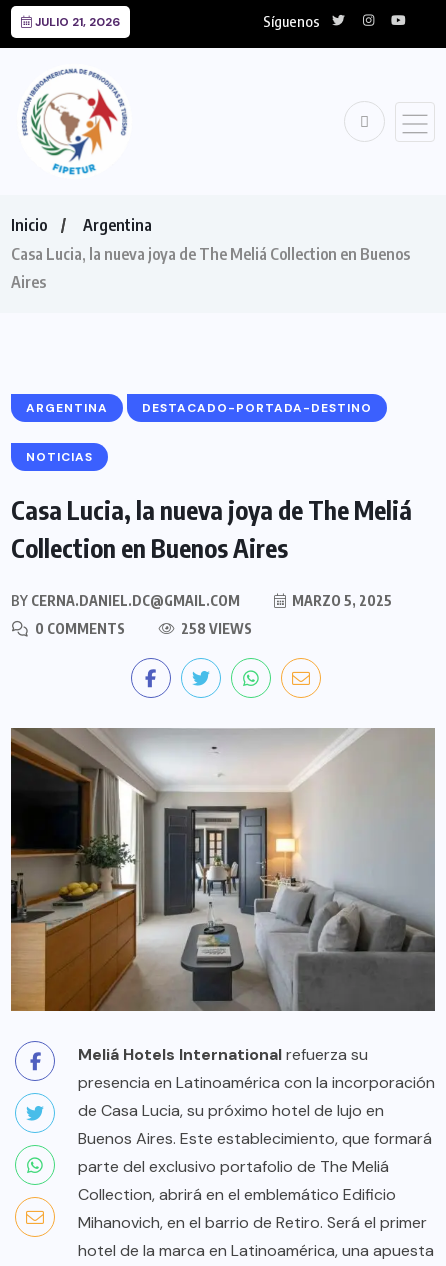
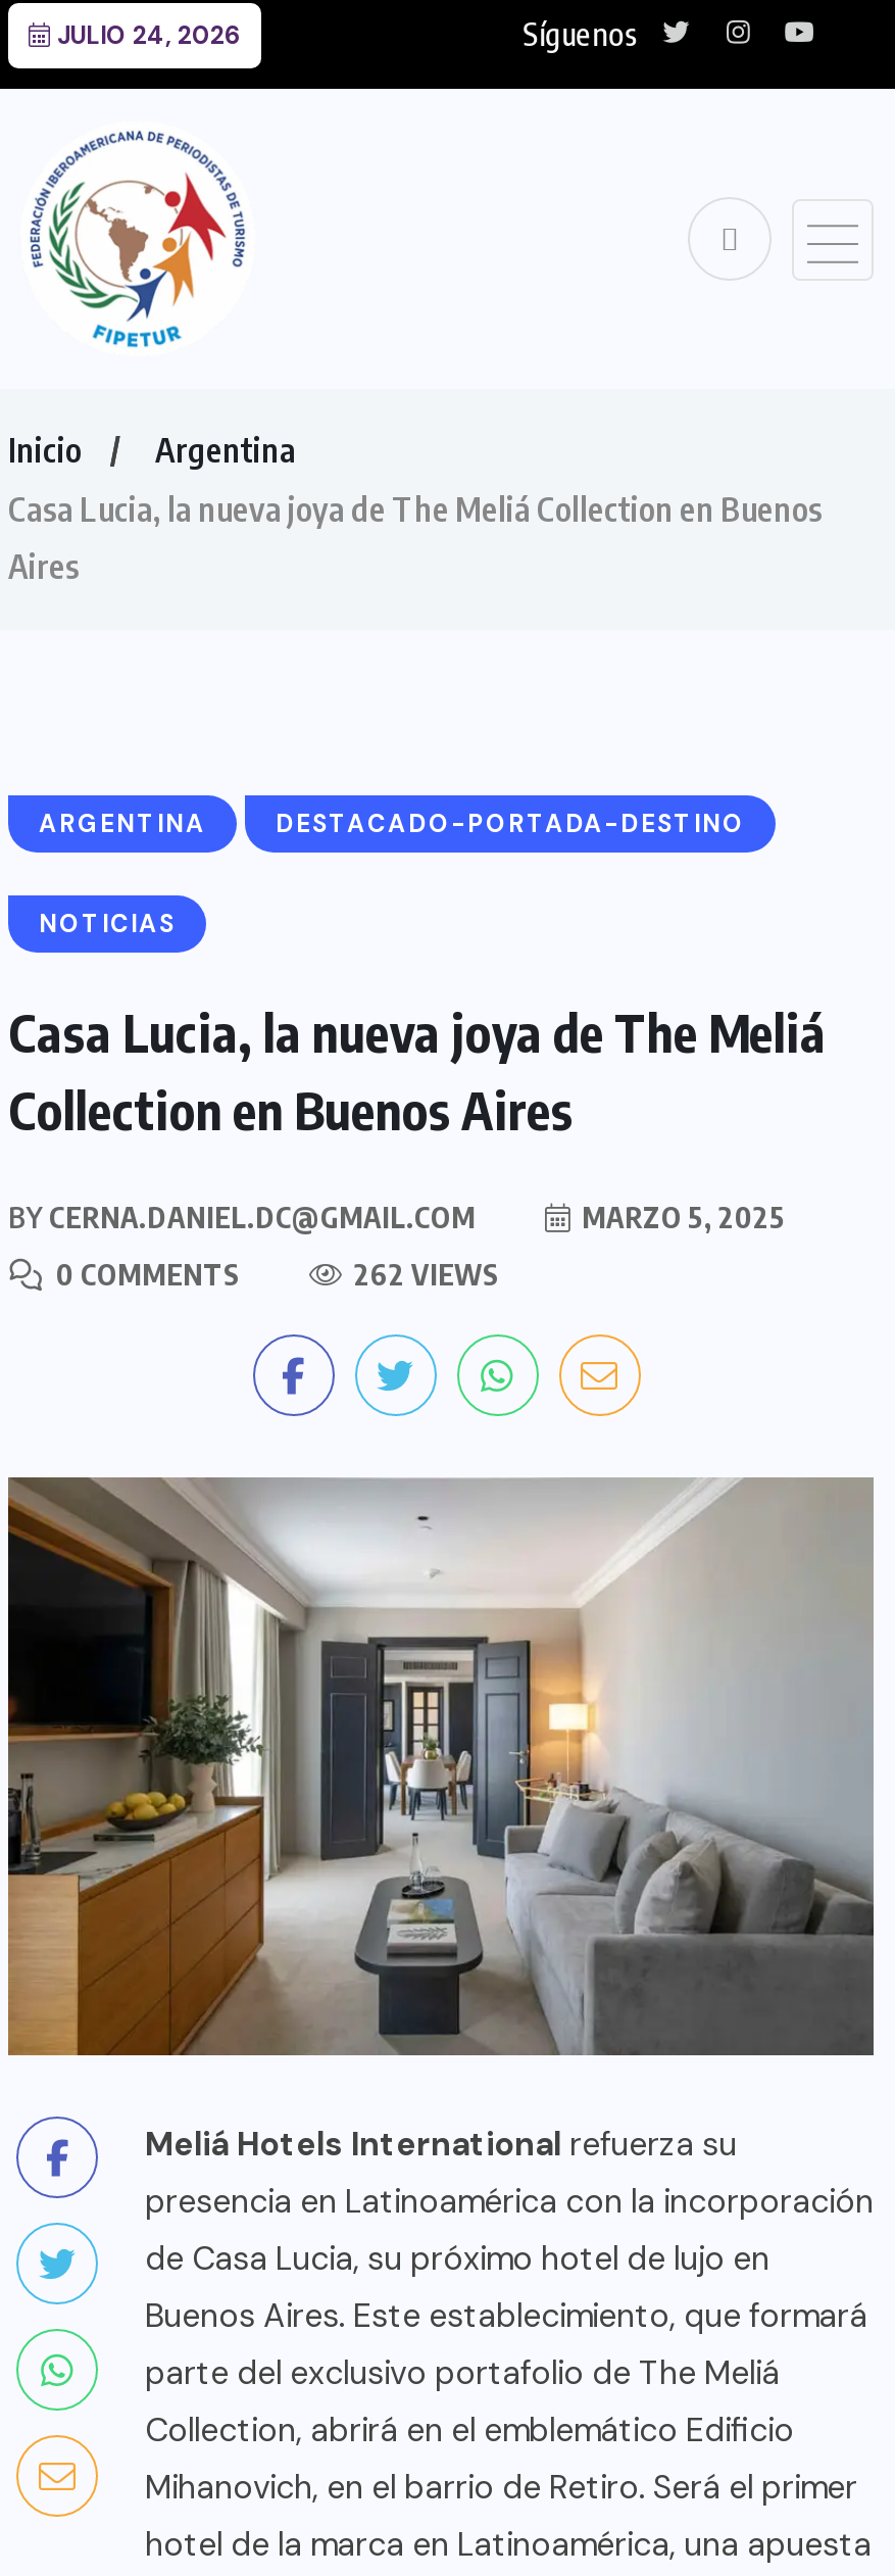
- JULIO 21, 2026
+ JULIO 24, 2026

- 258 VIEWS
+ 262 VIEWS
